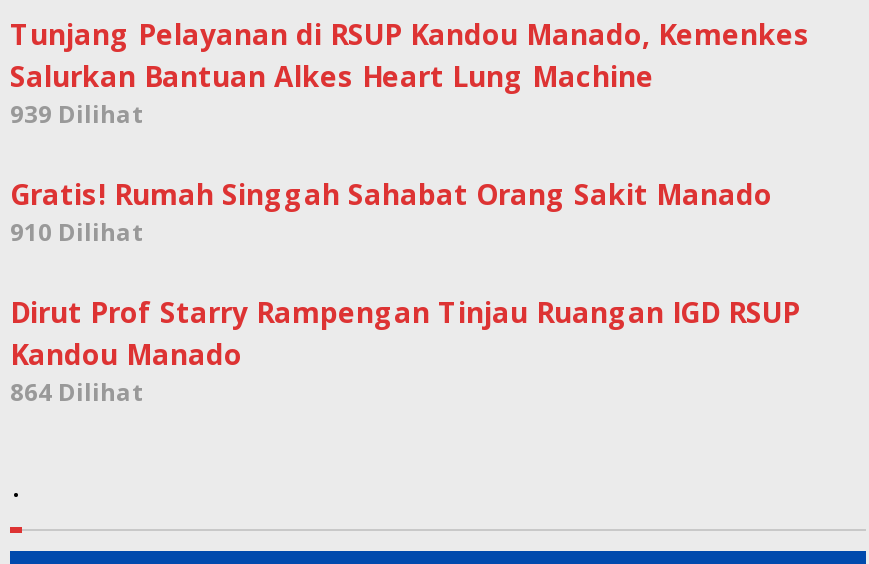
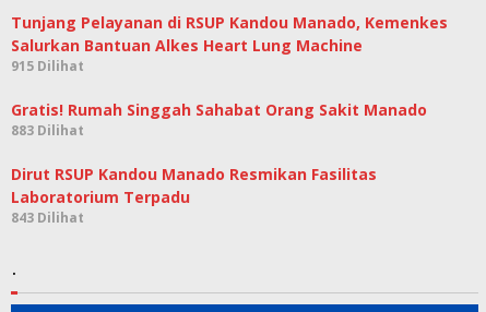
- 939 Dilihat
+ 915 Dilihat

- 910 Dilihat
+ 883 Dilihat

- Dirut Prof Starry Rampengan Tinjau Ruangan IGD RSUP
- Kandou Manado
- 864 Dilihat
+ Dirut RSUP Kandou Manado Resmikan Fasilitas
+ Laboratorium Terpadu
+ 843 Dilihat
